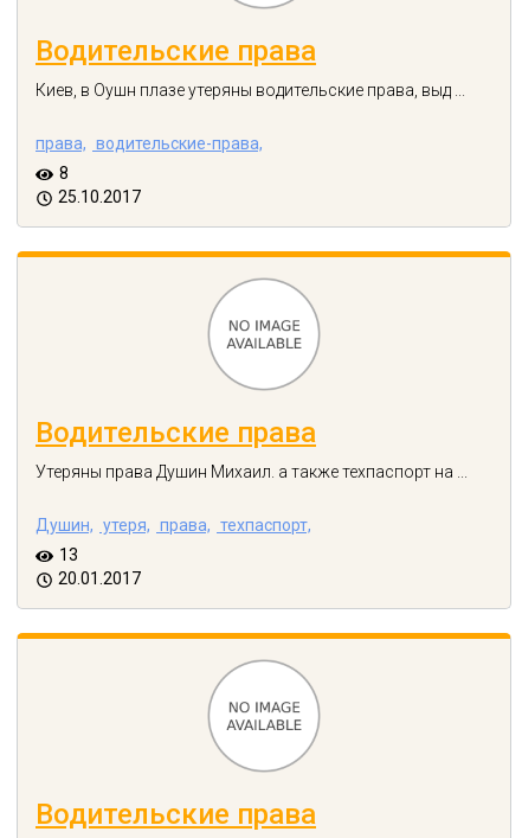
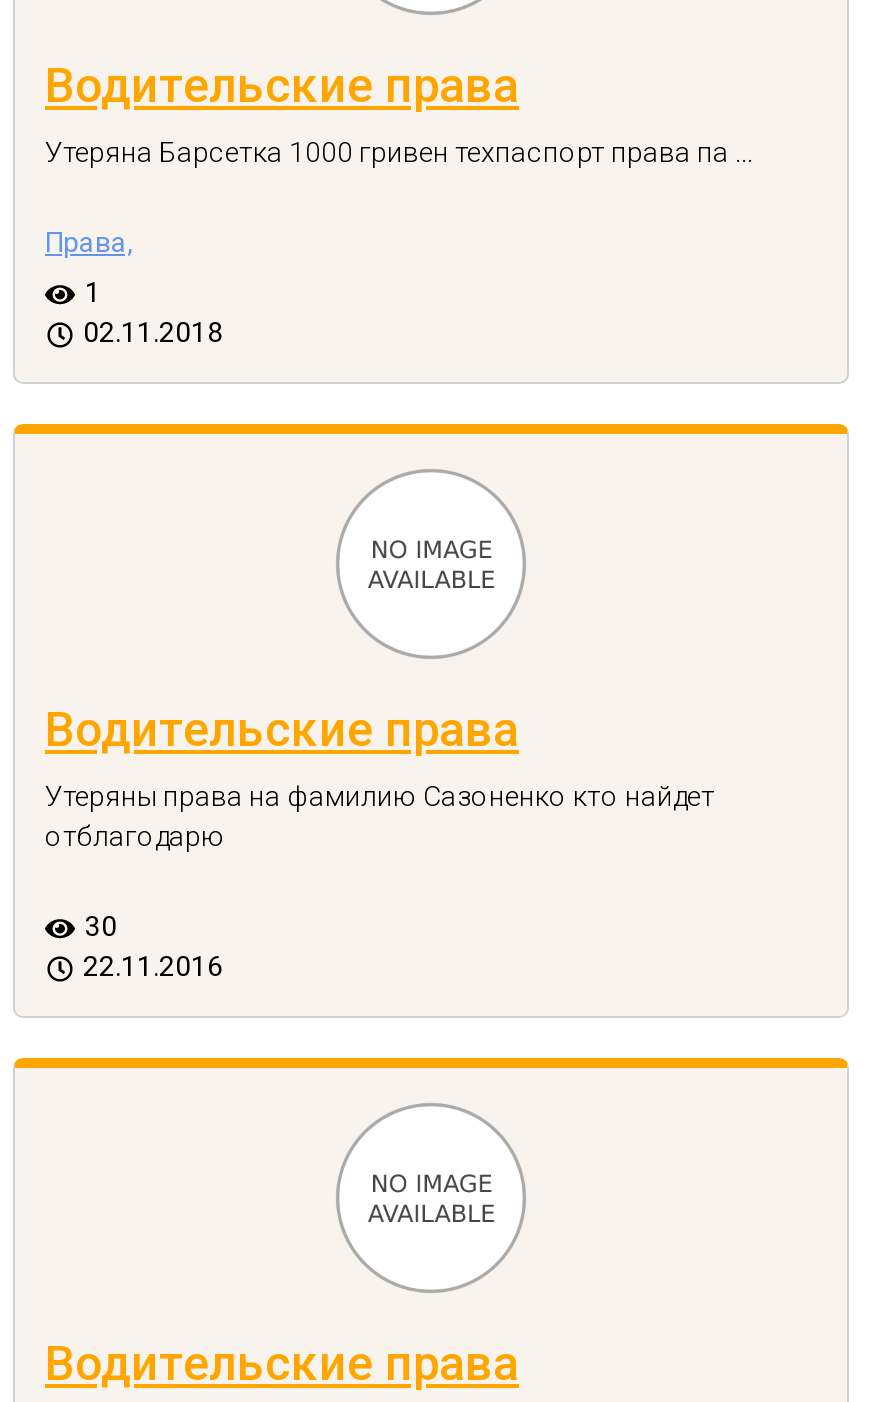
- Киев, в Оушн плазе утеряны водительские права, выд ...
+ Утеряна Барсетка 1000 гривен техпаспорт права па ...

- права, водительские-права,
+ Права,

- 8
- 25.10.2017
+ 1
+ 02.11.2018

- Утеряны права Душин Михаил. а также техпаспорт на ...
- Душин, утеря, права, техпаспорт,
- 13
- 20.01.2017
+ Утеряны права на фамилию Сазоненко кто найдет
+ отблагодарю
+ 30
+ 22.11.2016
